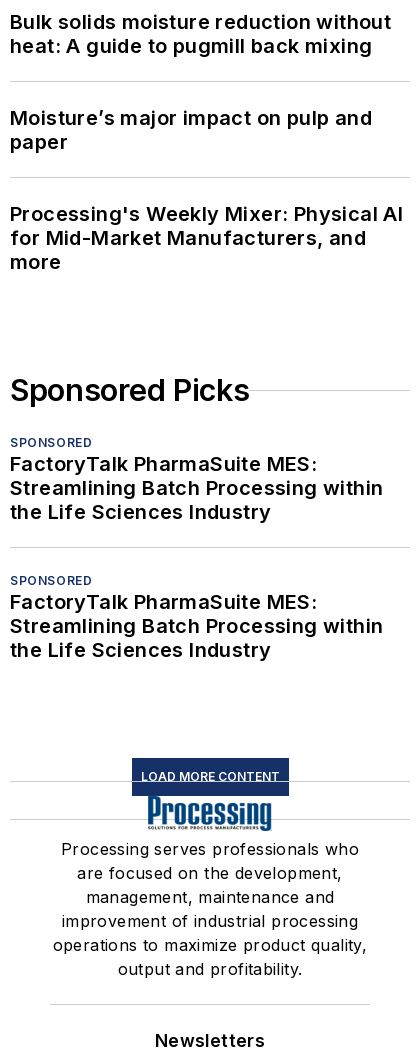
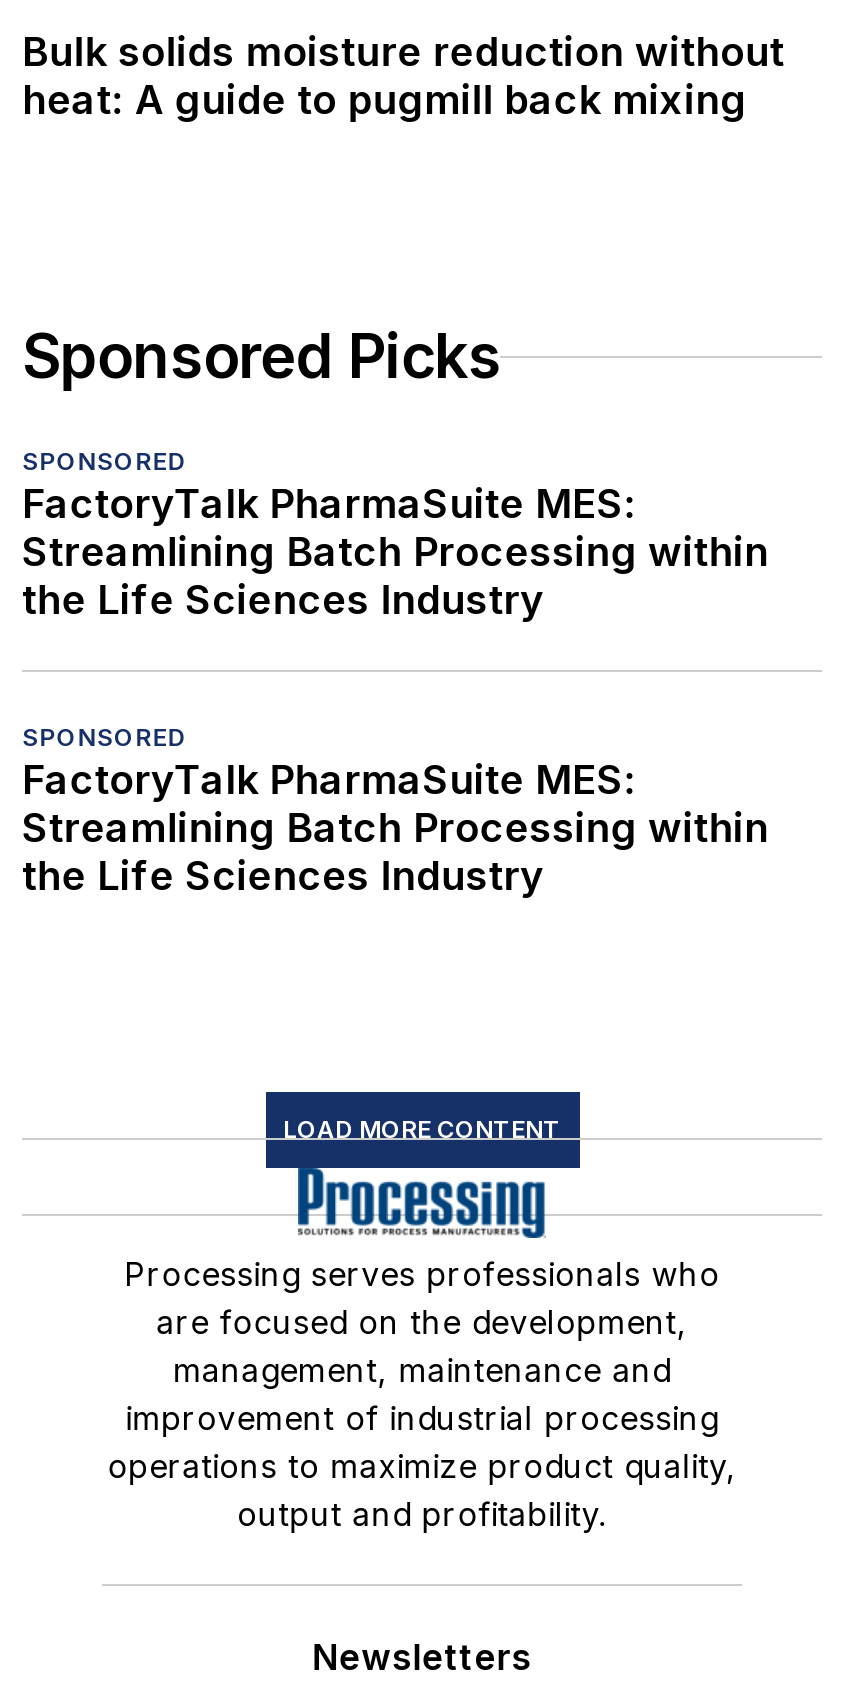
- Moisture’s major impact on pulp and
- paper
- Processing's Weekly Mixer: Physical AI
- for Mid-Market Manufacturers, and
- more
